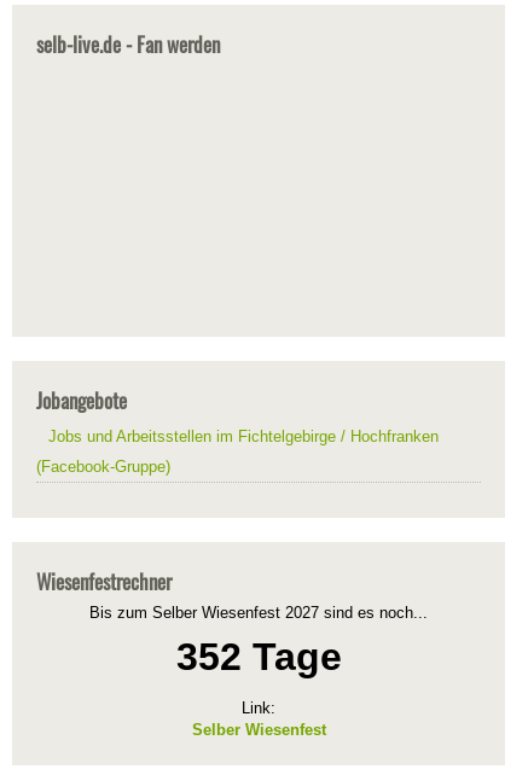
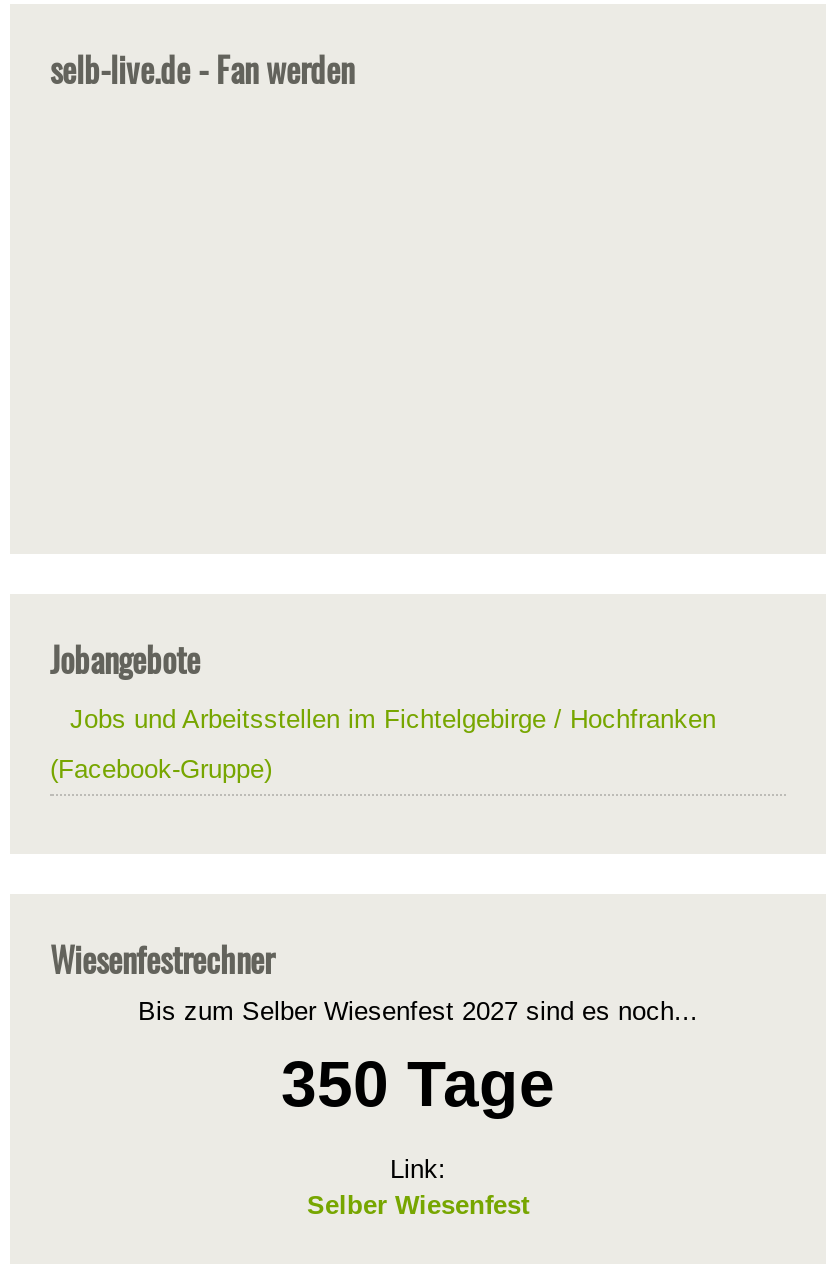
- 352 Tage
+ 350 Tage
